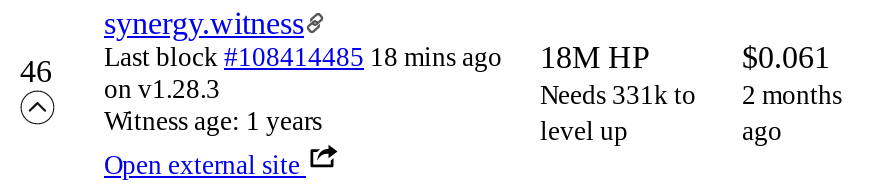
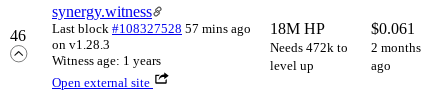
- Last block #108414485 18 mins ago
+ Last block #108327528 57 mins ago

- Needs 331k to 2 months
+ Needs 472k to 2 months
